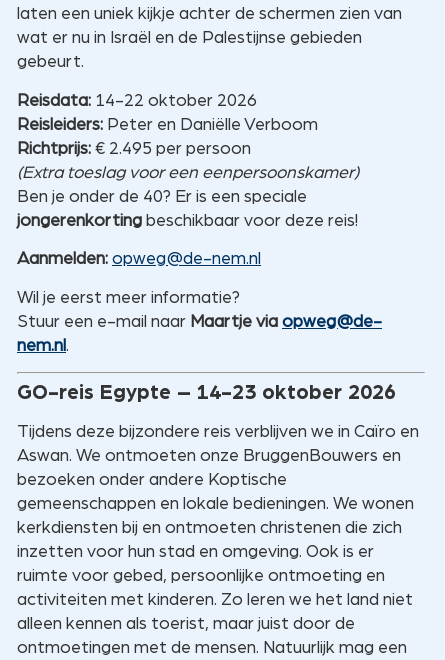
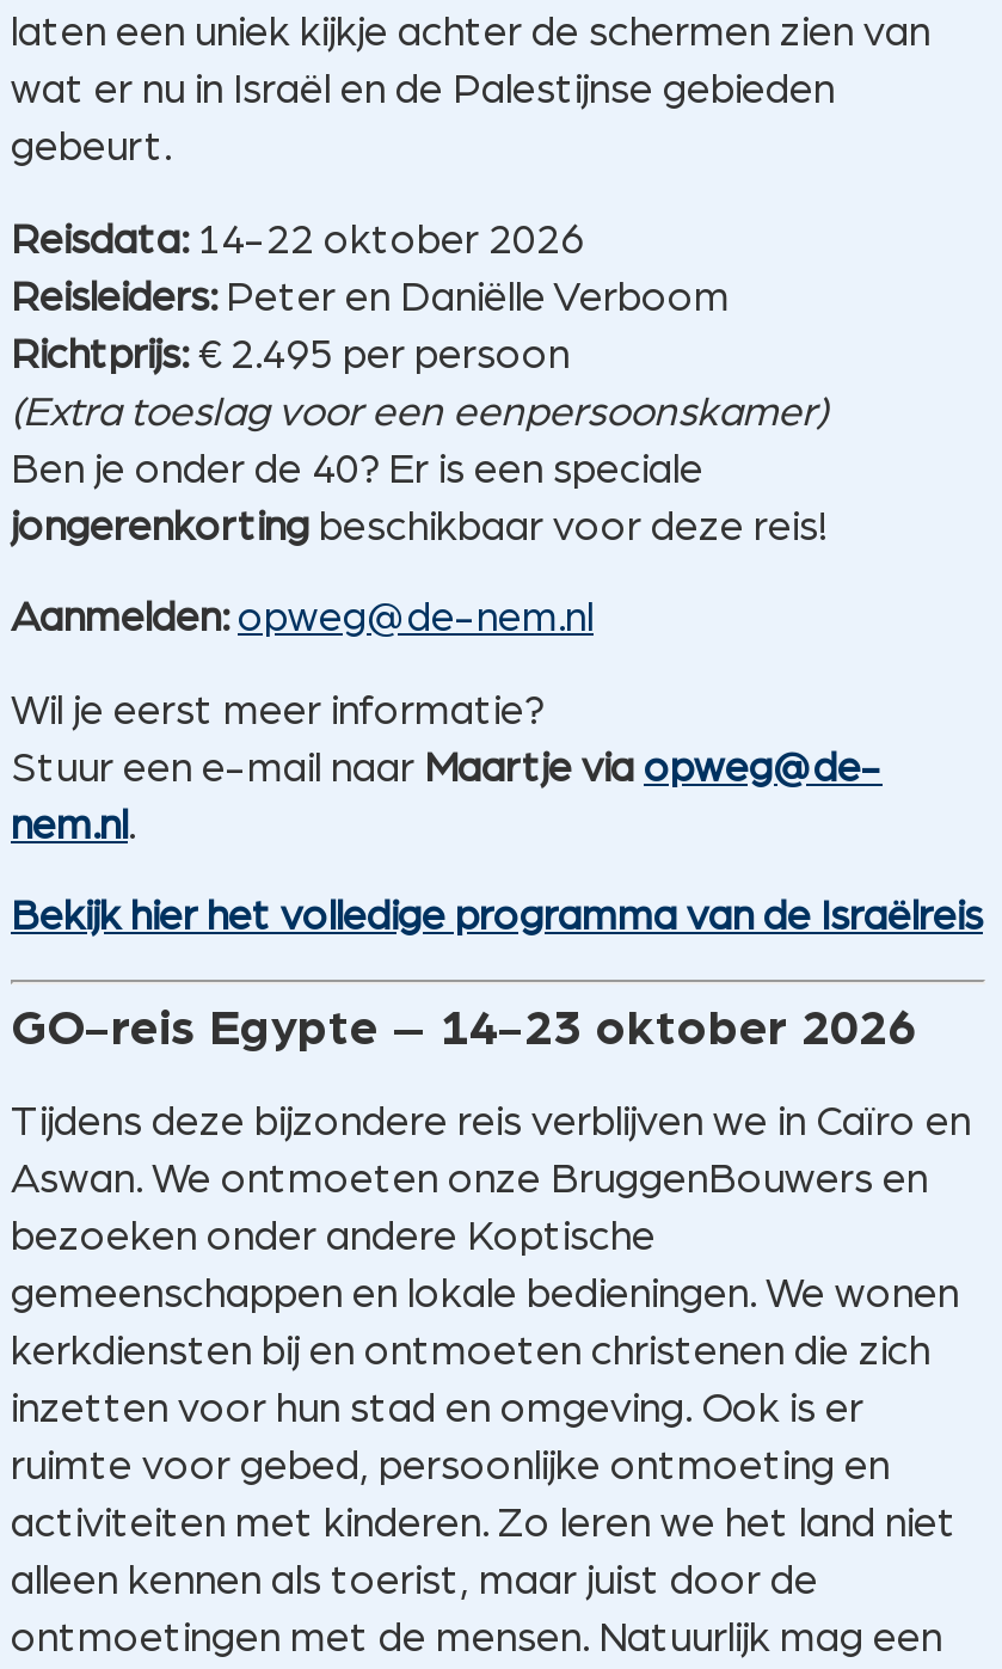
+ Bekijk hier het volledige programma van de Israëlreis
